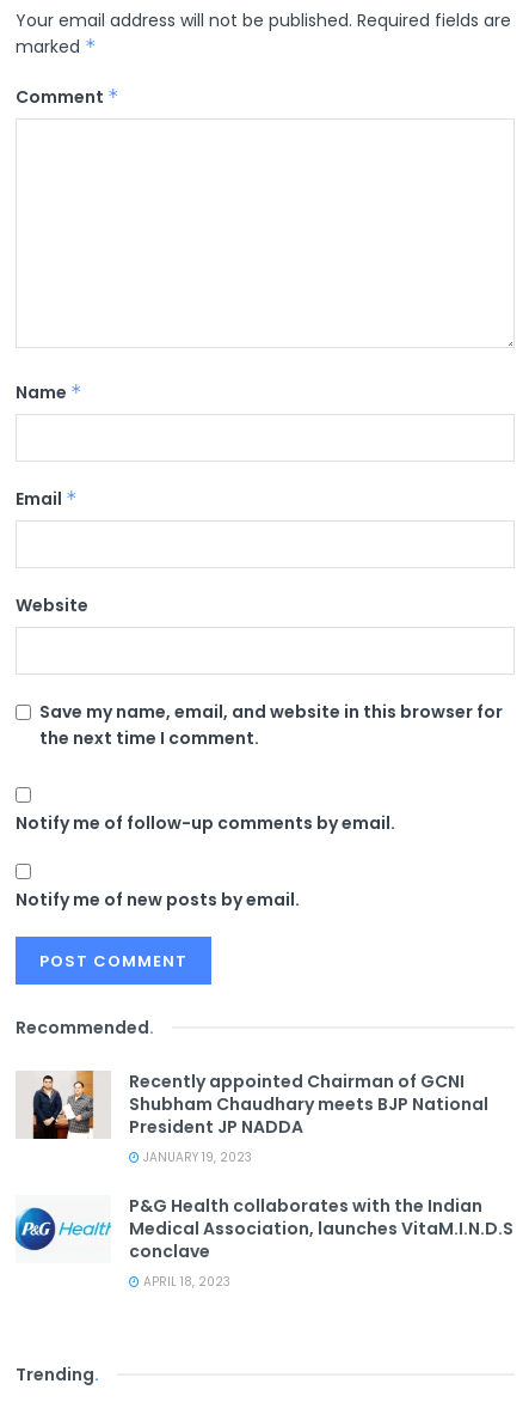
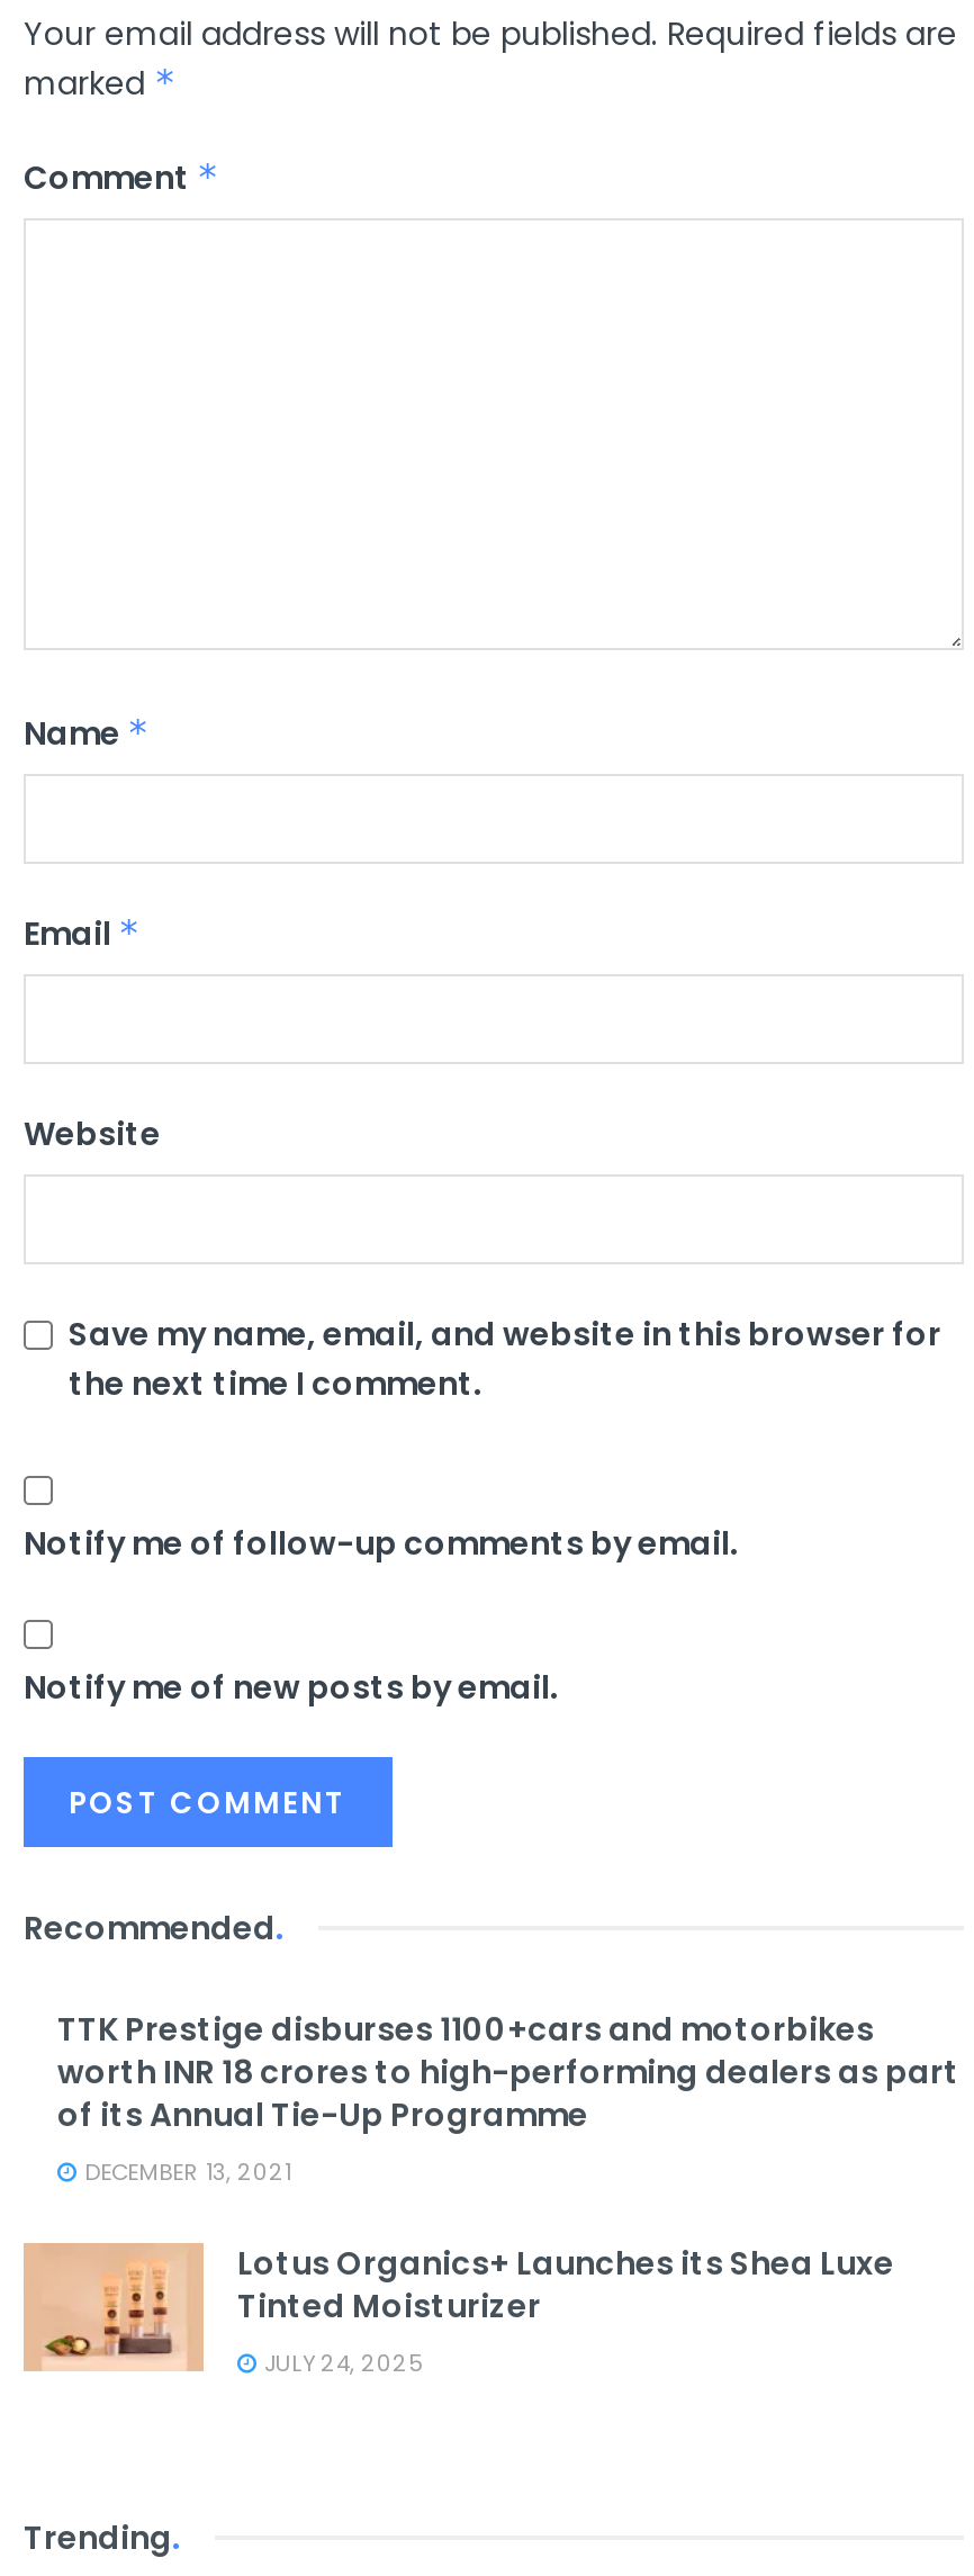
- Recently appointed Chairman of GCNI
- Shubham Chaudhary meets BJP National
- President JP NADDA
- JANUARY 19, 2023
+ TTK Prestige disburses 1100+cars and motorbikes
+ worth INR 18 crores to high-performing dealers as part
+ of its Annual Tie-Up Programme
+ DECEMBER 13, 2021

- [image]
- P&G Health collaborates with the Indian
- Medical Association, launches VitaM.I.N.D.S
- conclave
- APRIL 18, 2023
+ [image]
+ Lotus Organics+ Launches its Shea Luxe
+ Tinted Moisturizer
+ JULY 24, 2025
